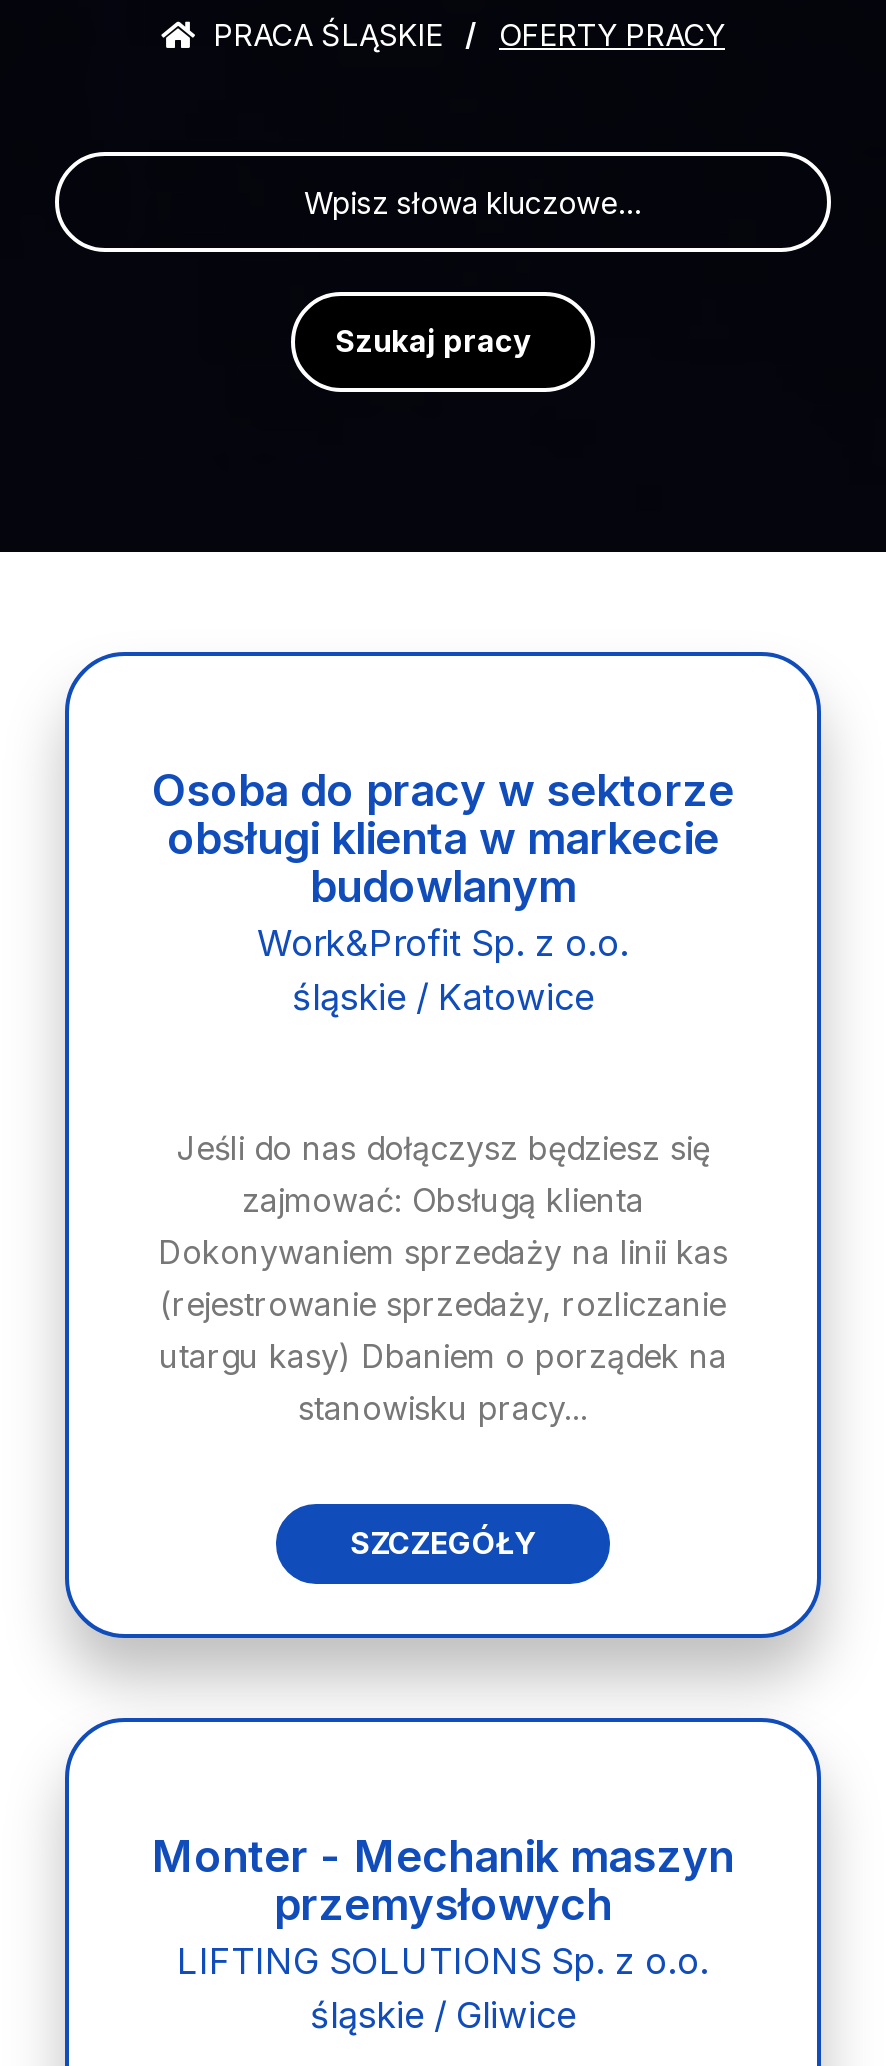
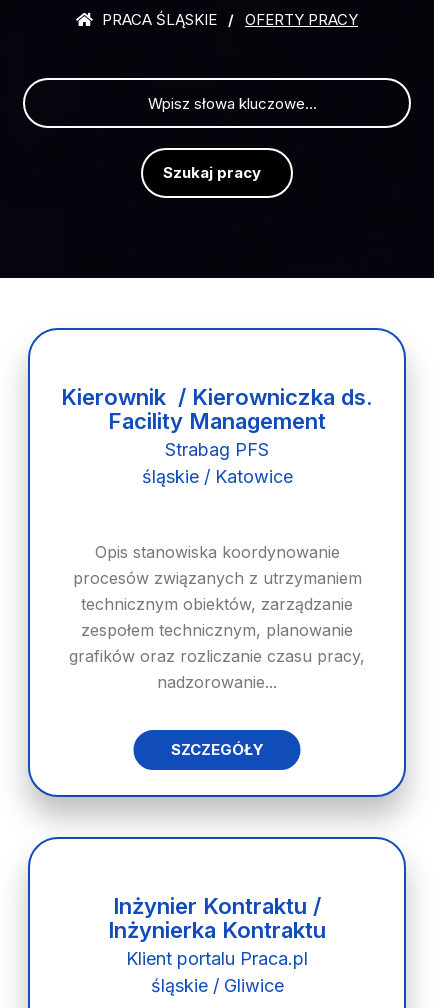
- Osoba do pracy w sektorze
- obsługi klienta w markecie
- budowlanym
- Work&Profit Sp. z o.o.
+ Kierownik / Kierowniczka ds.
+ Facility Management
+ Strabag PFS

- Jeśli do nas dołączysz będziesz się
- zajmować: Obsługą klienta
- Dokonywaniem sprzedaży na linii kas
- (rejestrowanie sprzedaży, rozliczanie
- utargu kasy) Dbaniem o porządek na
- stanowisku pracy...
+ Opis stanowiska koordynowanie
+ procesów związanych z utrzymaniem
+ technicznym obiektów, zarządzanie
+ zespołem technicznym, planowanie
+ grafików oraz rozliczanie czasu pracy,
+ nadzorowanie...

- Monter - Mechanik maszyn
- przemysłowych
- LIFTING SOLUTIONS Sp. z o.o.
+ Inżynier Kontraktu /
+ Inżynierka Kontraktu
+ Klient portalu Praca.pl
